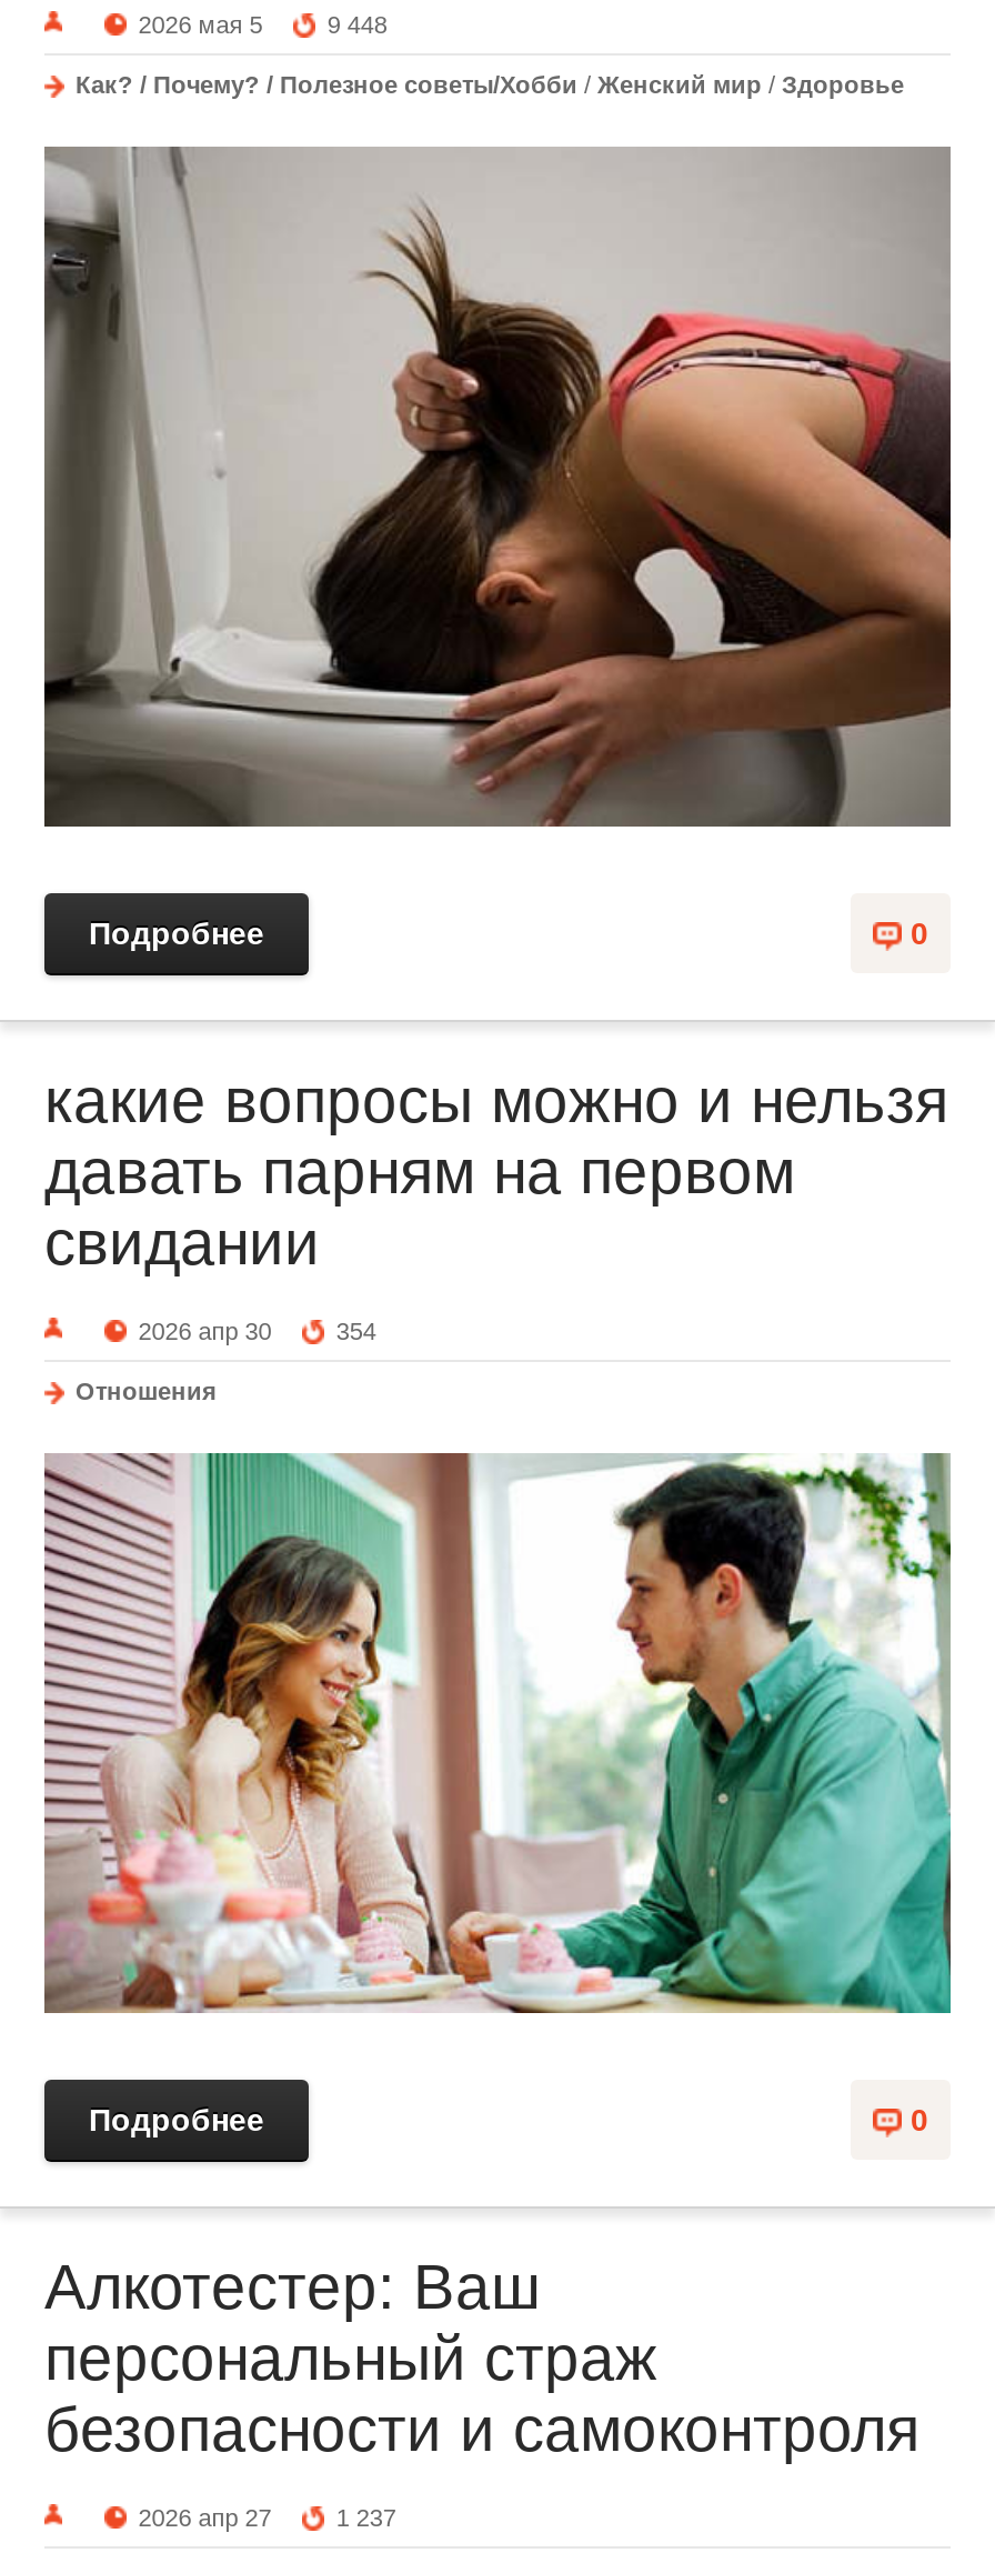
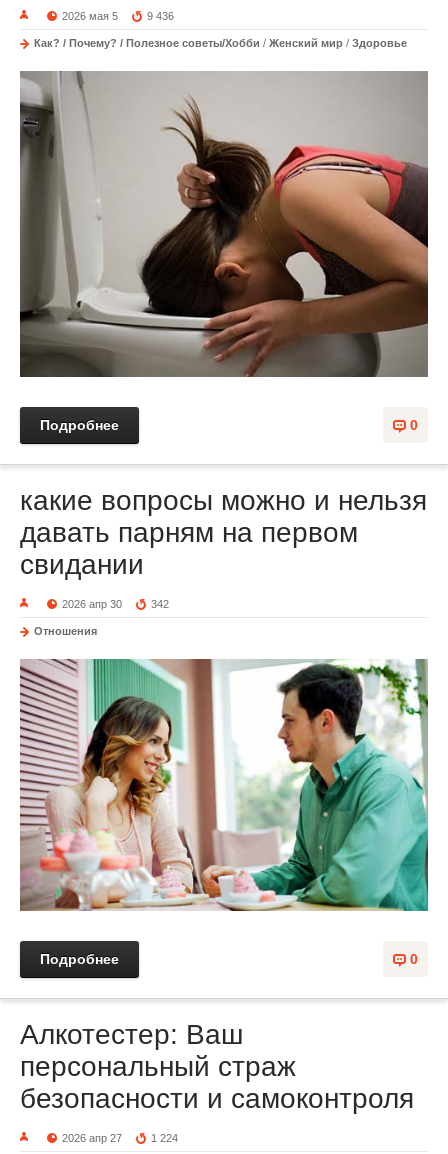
- 9 448
+ 9 436

- 354
+ 342

- 1 237
+ 1 224
